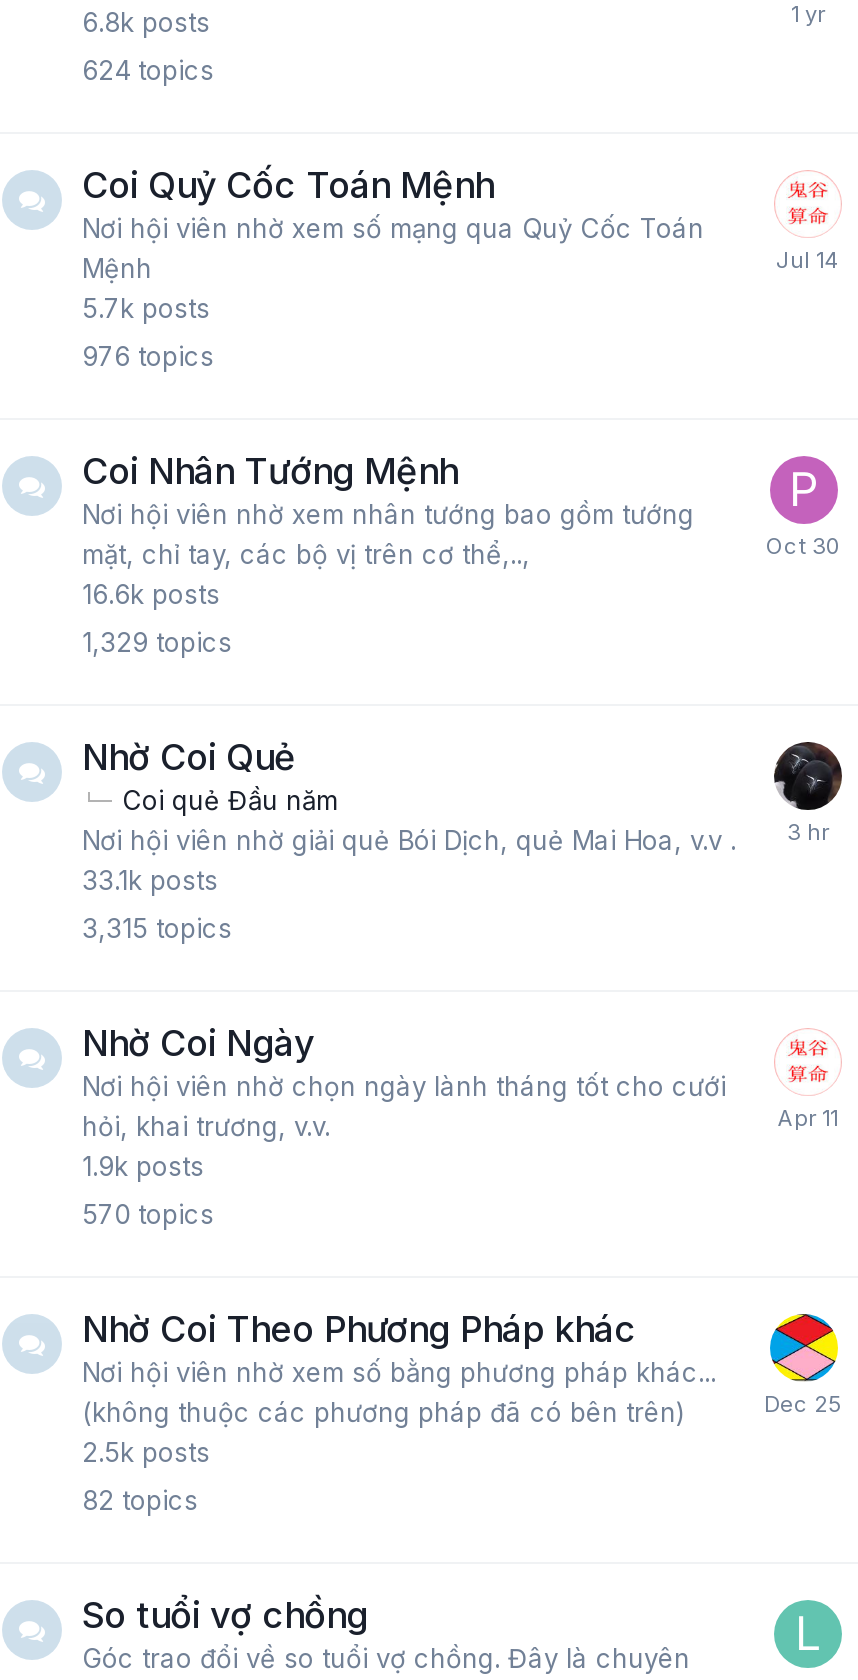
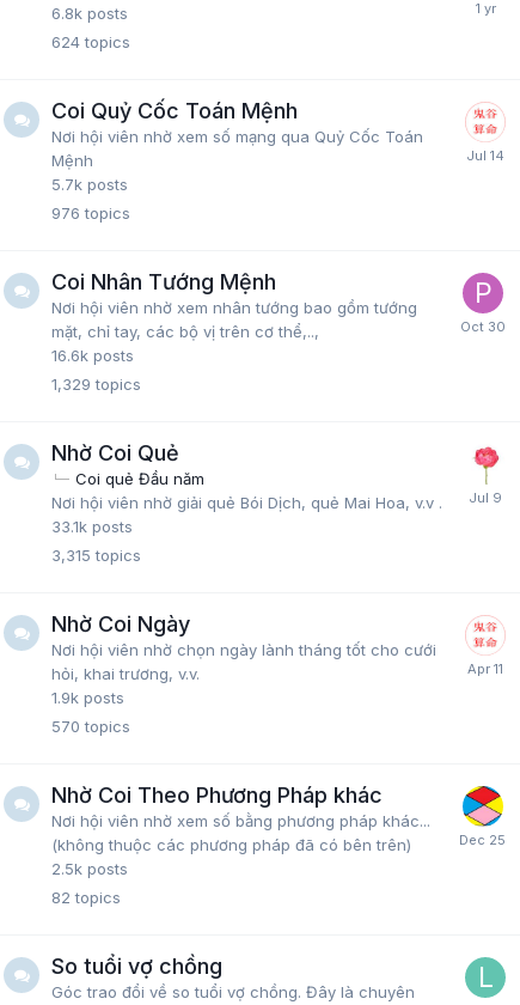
- [image]
+ [image]
